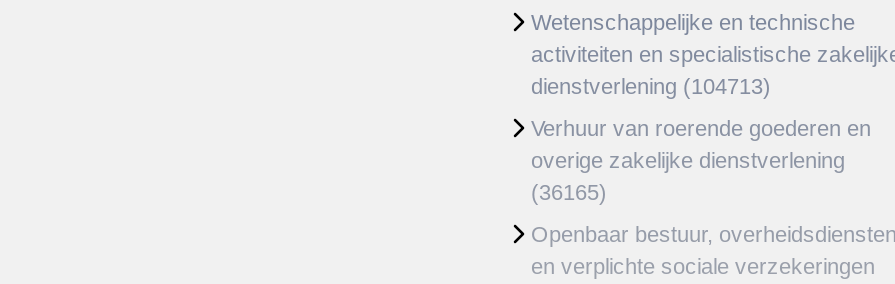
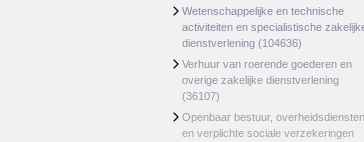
- dienstverlening (104713)
+ dienstverlening (104636)

- (36165)
+ (36107)
